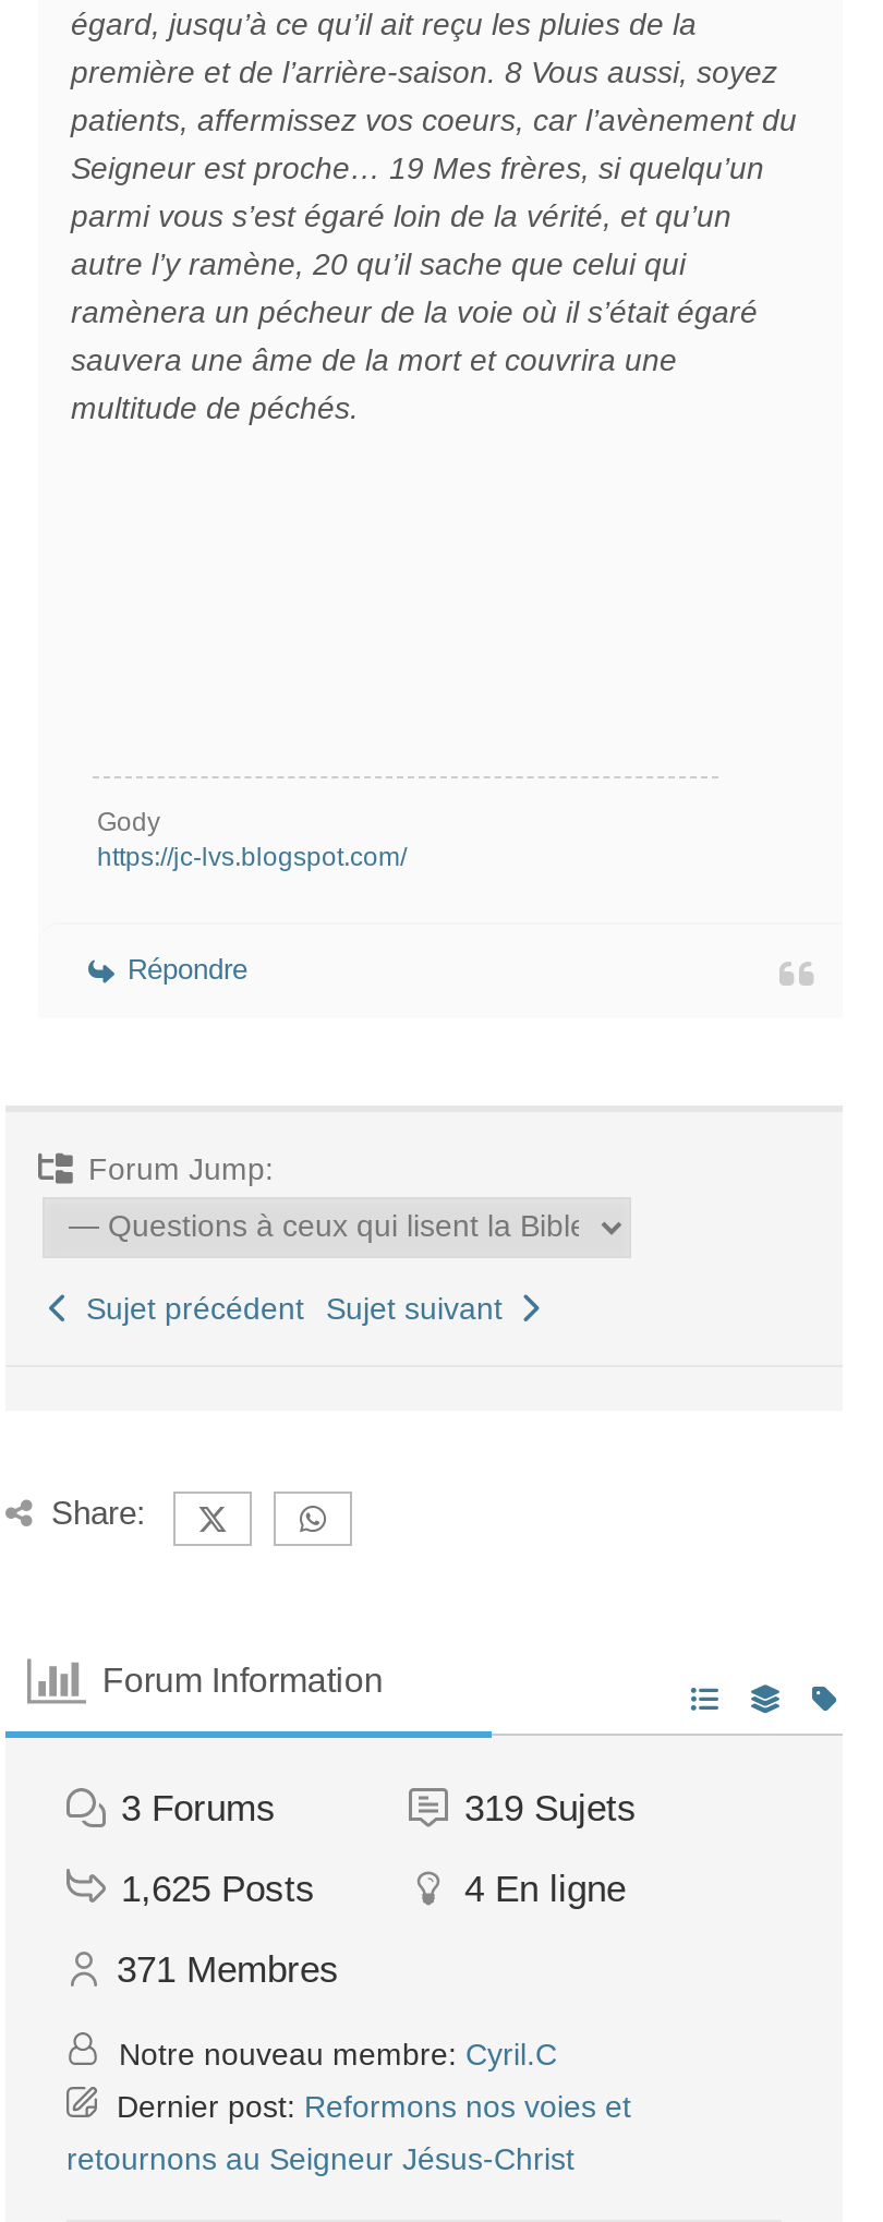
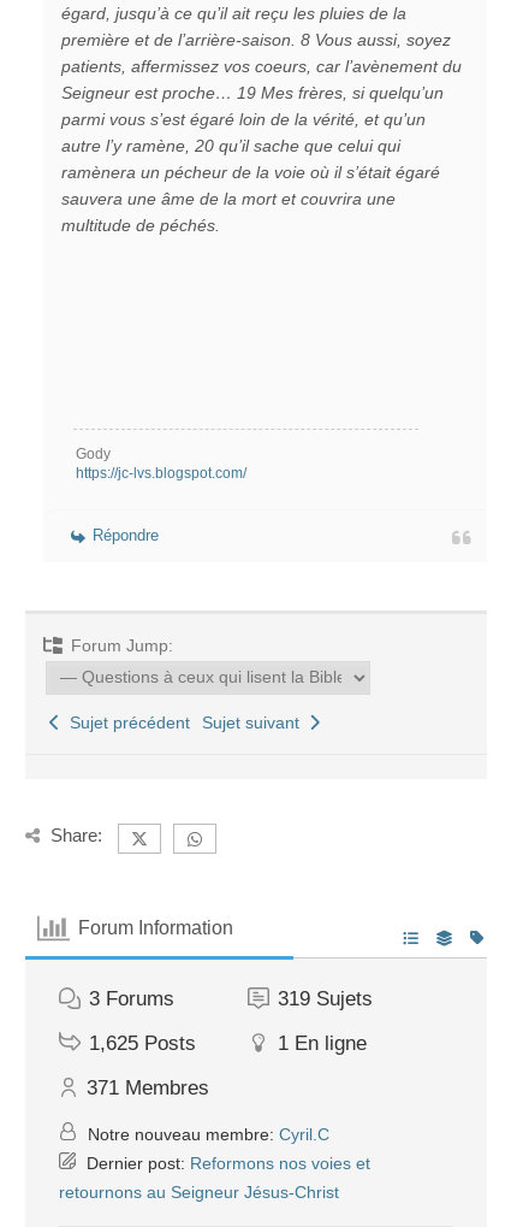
- 4 En ligne
+ 1 En ligne
